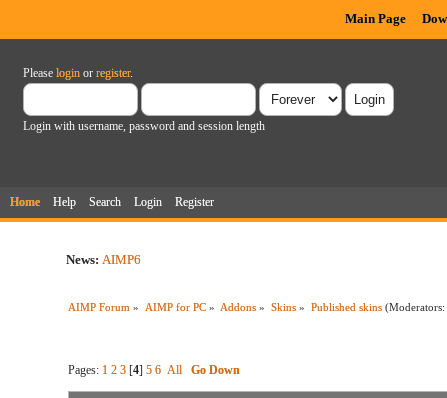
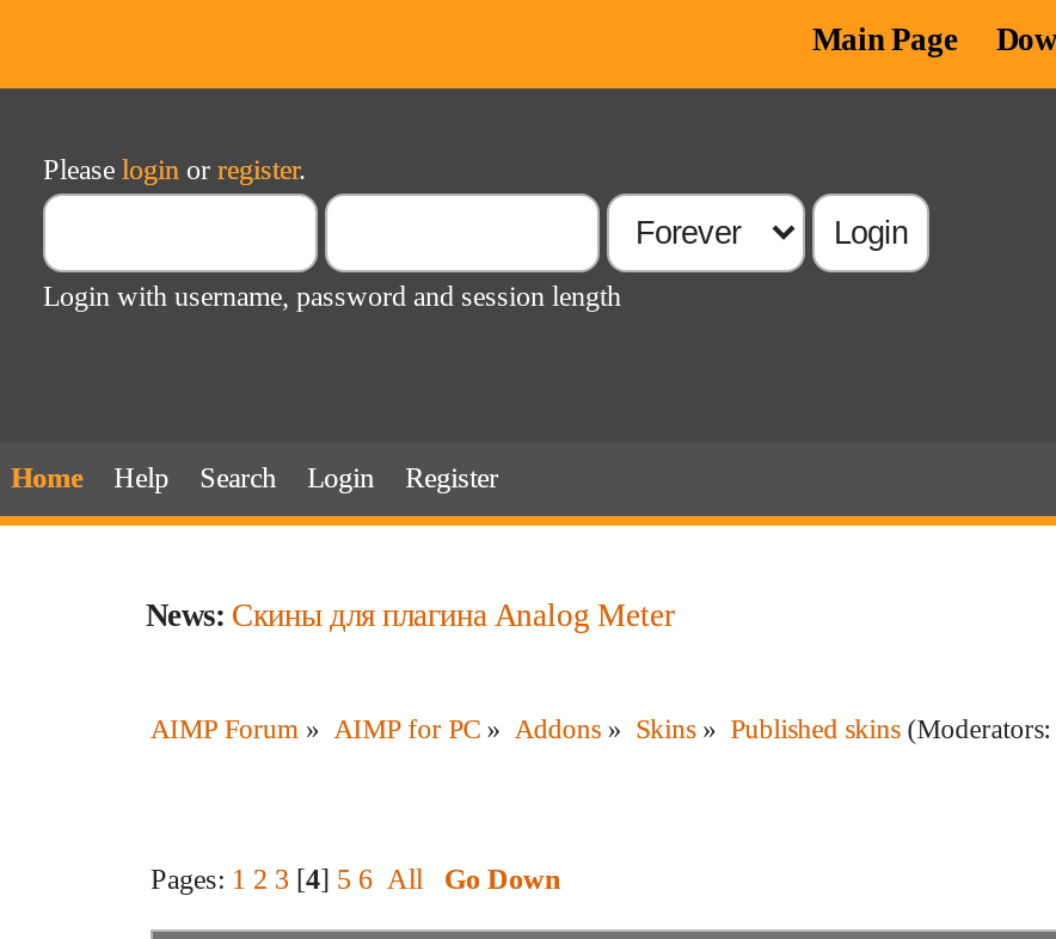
- News: AIMP6
+ News: Скины для плагина Analog Meter
